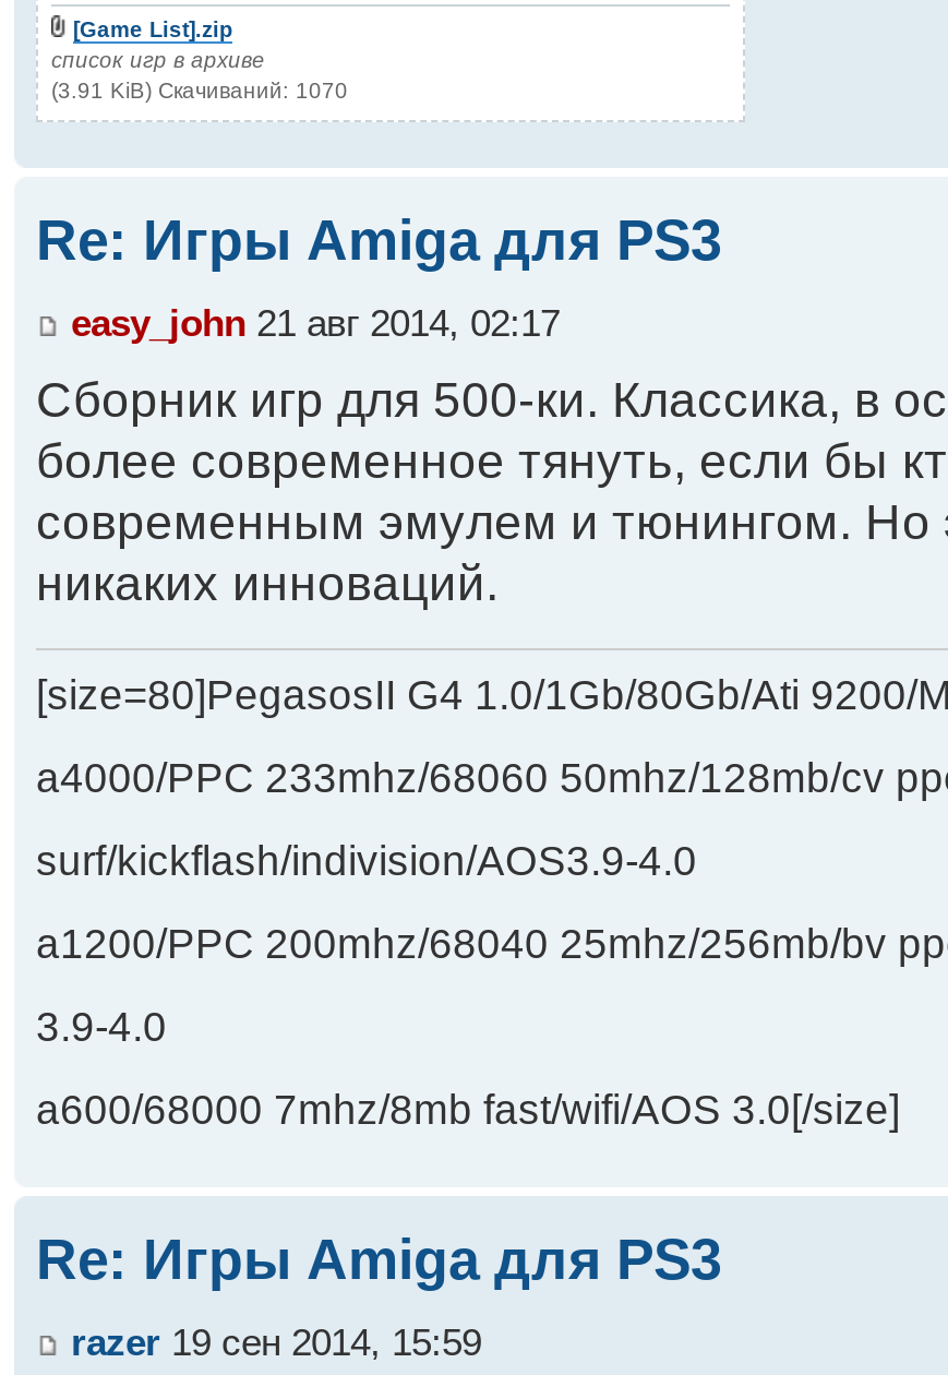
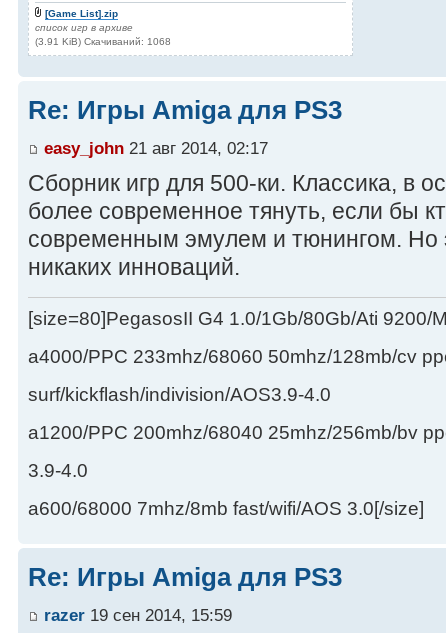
- (3.91 KiB) Скачиваний: 1070
+ (3.91 KiB) Скачиваний: 1068
